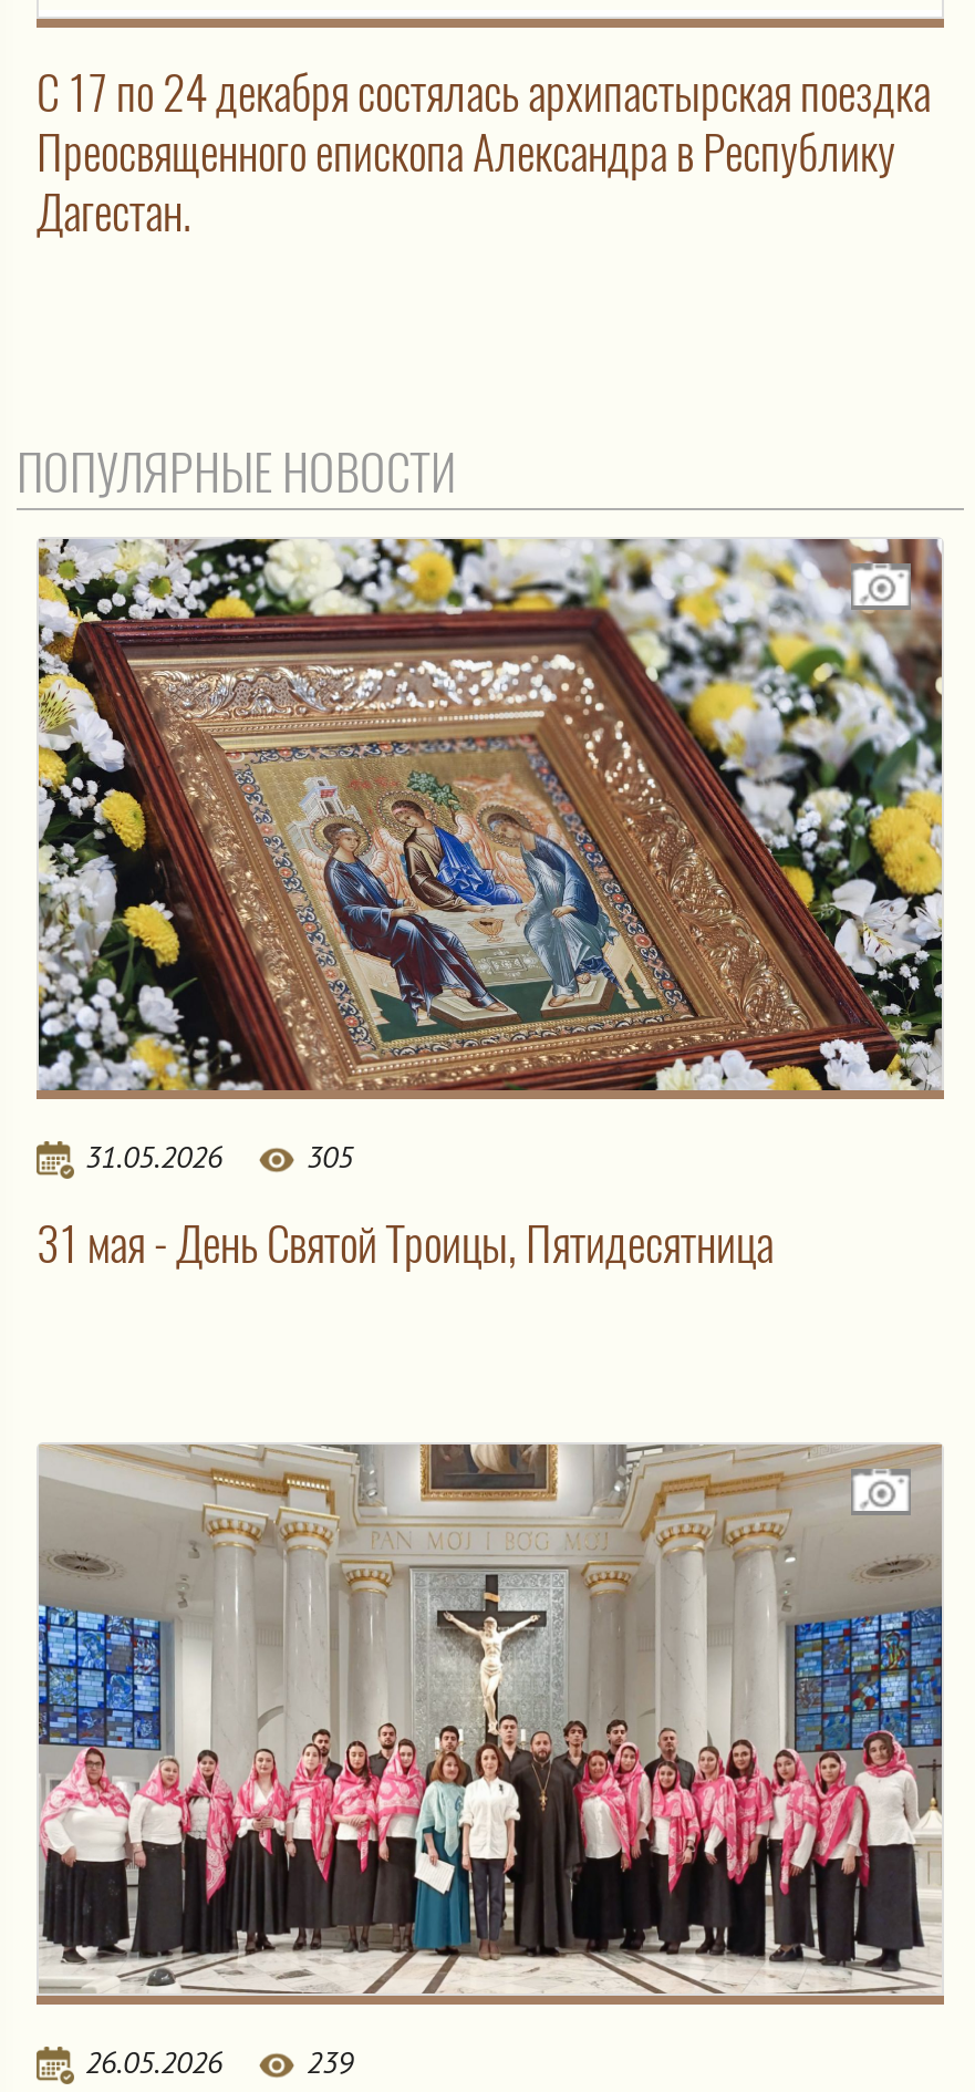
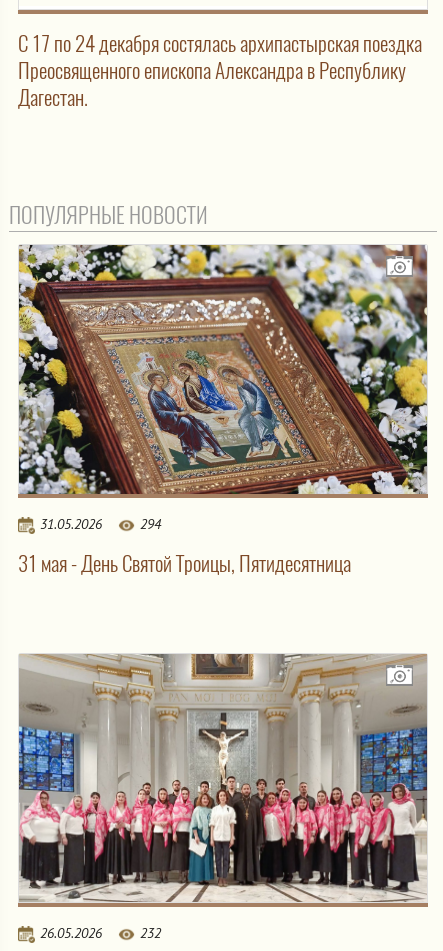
- 305
+ 294

- 239
+ 232
